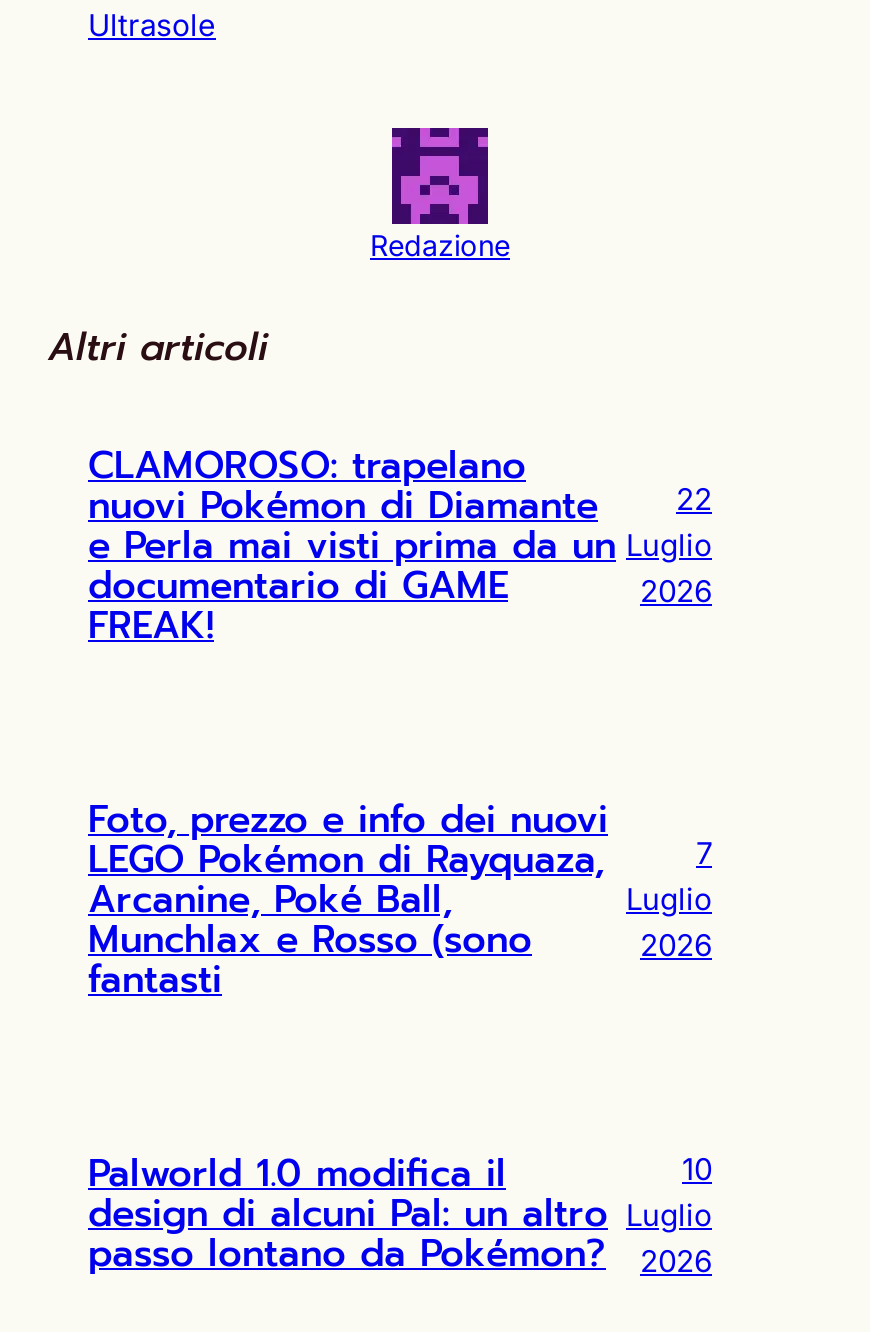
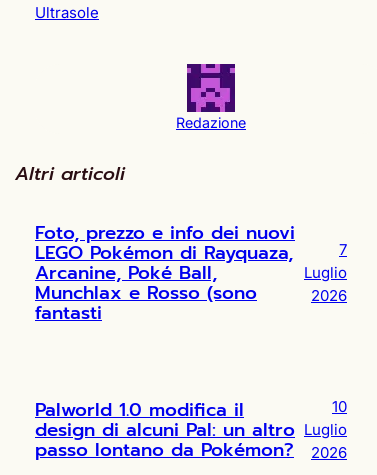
- CLAMOROSO: trapelano
- nuovi Pokémon di Diamante
- e Perla mai visti prima da un
- documentario di GAME
- FREAK!

- 22
- Luglio
- 2026
